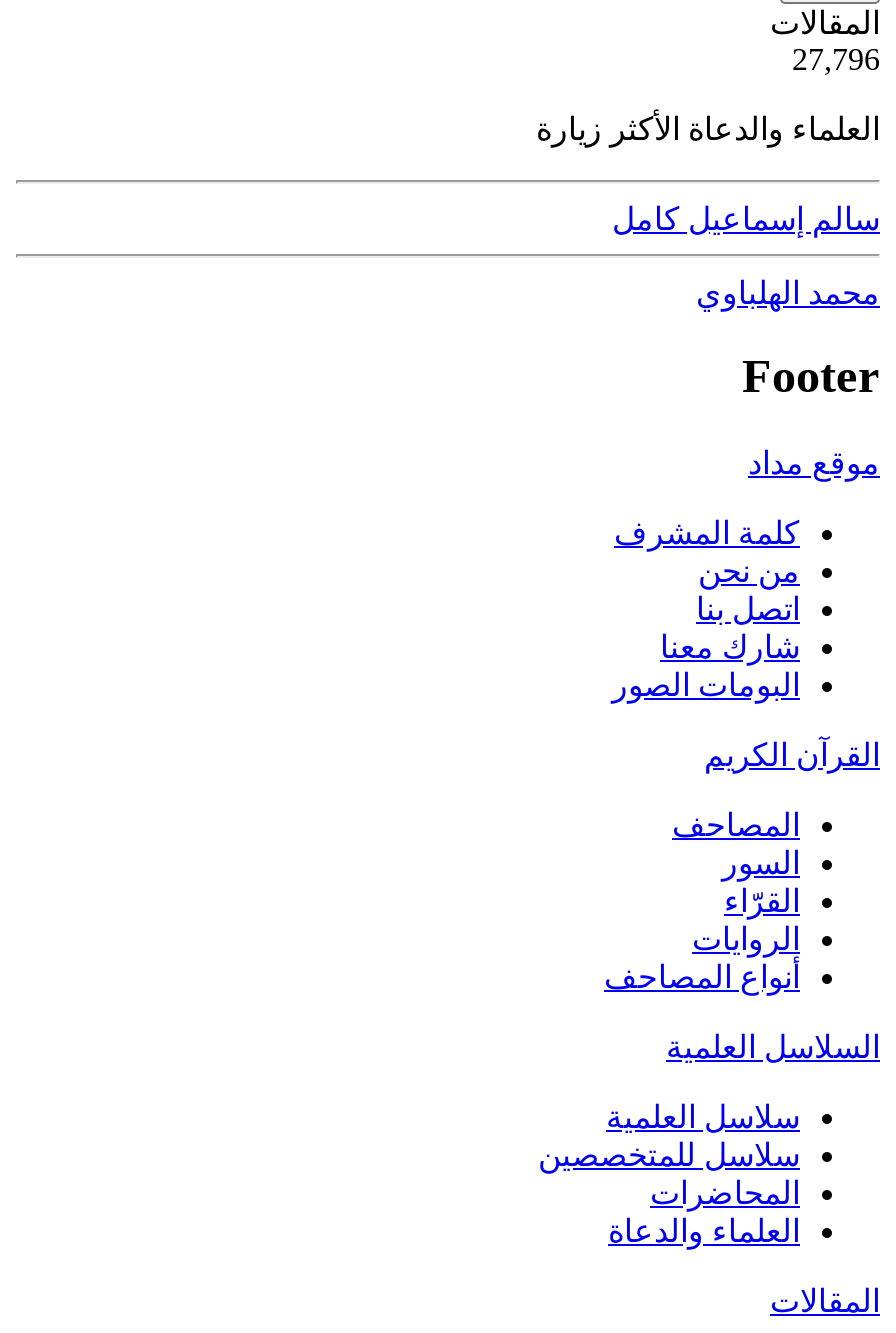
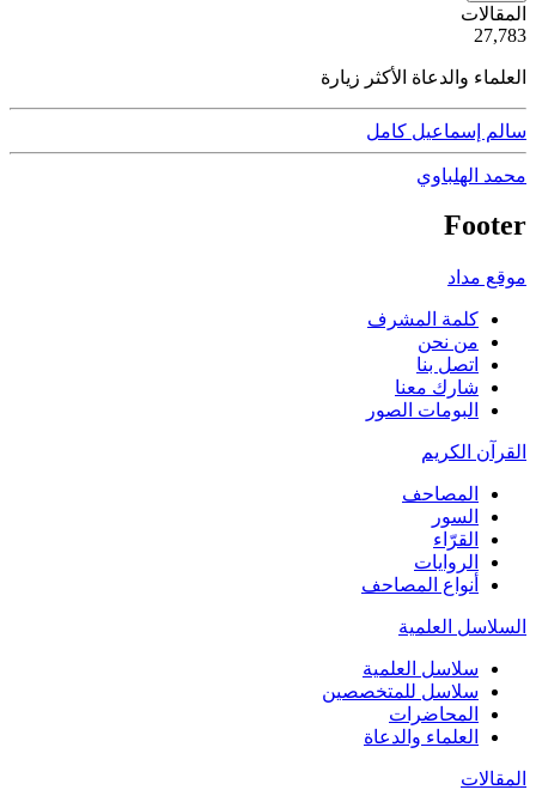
- 27,796
+ 27,783
